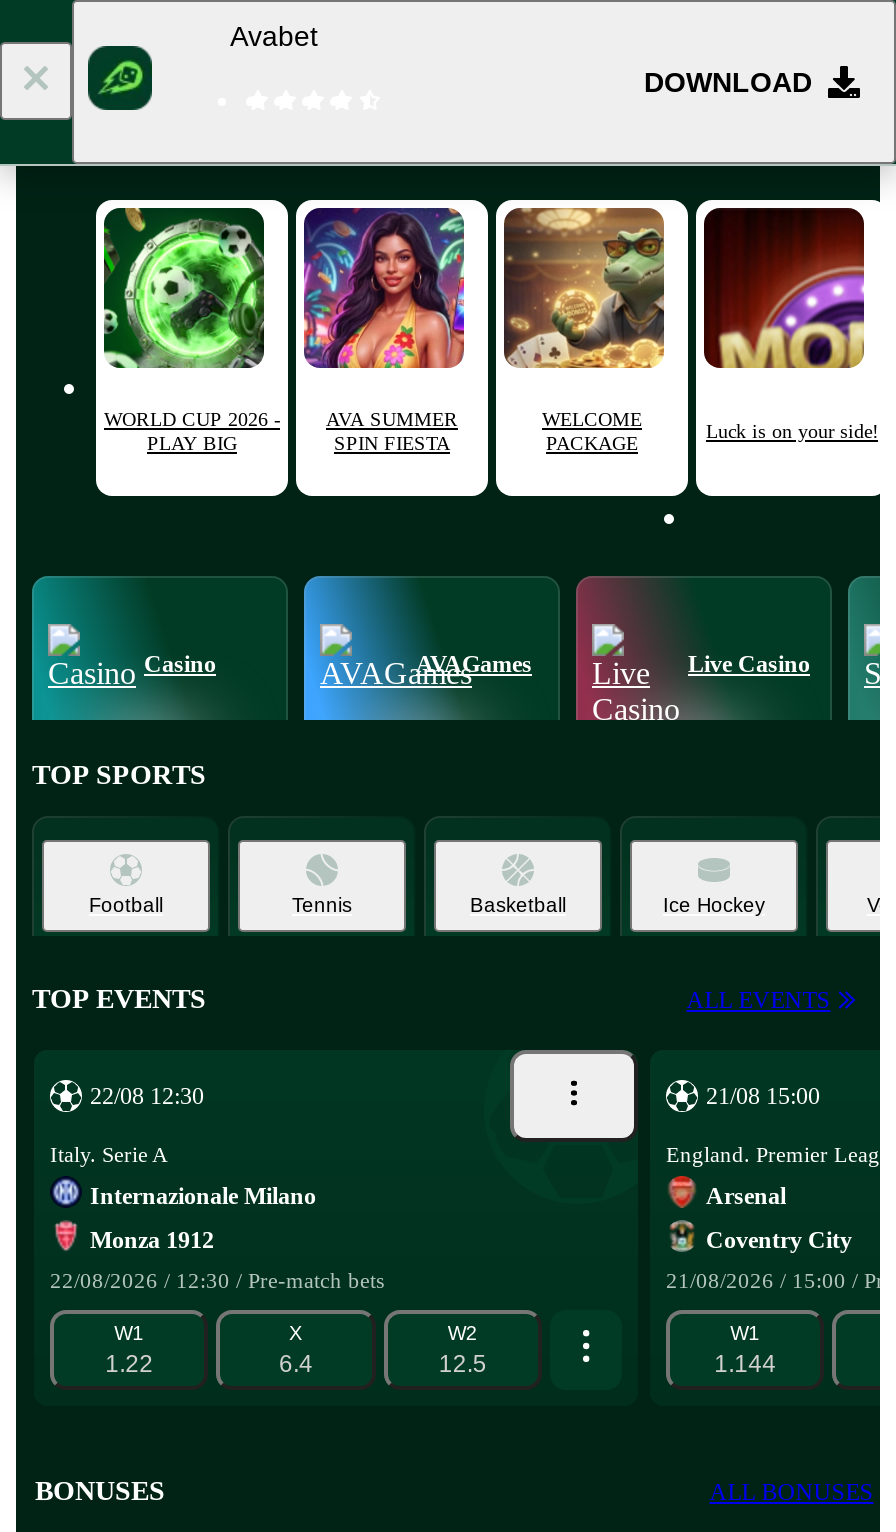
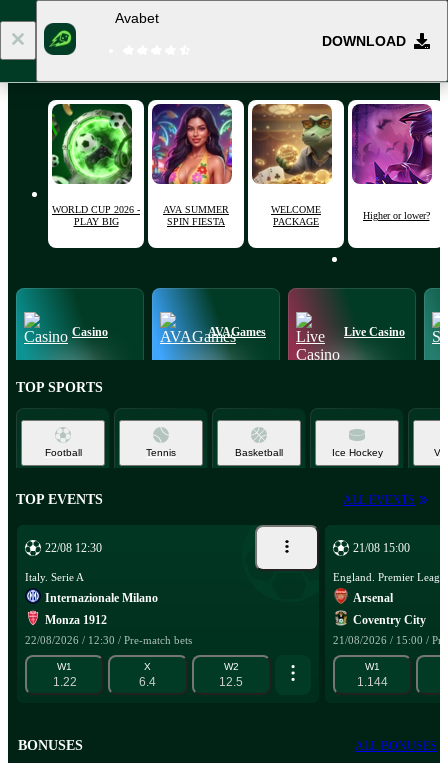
- [image]
- Luck is on your side!
+ [image]
+ Higher or lower?
